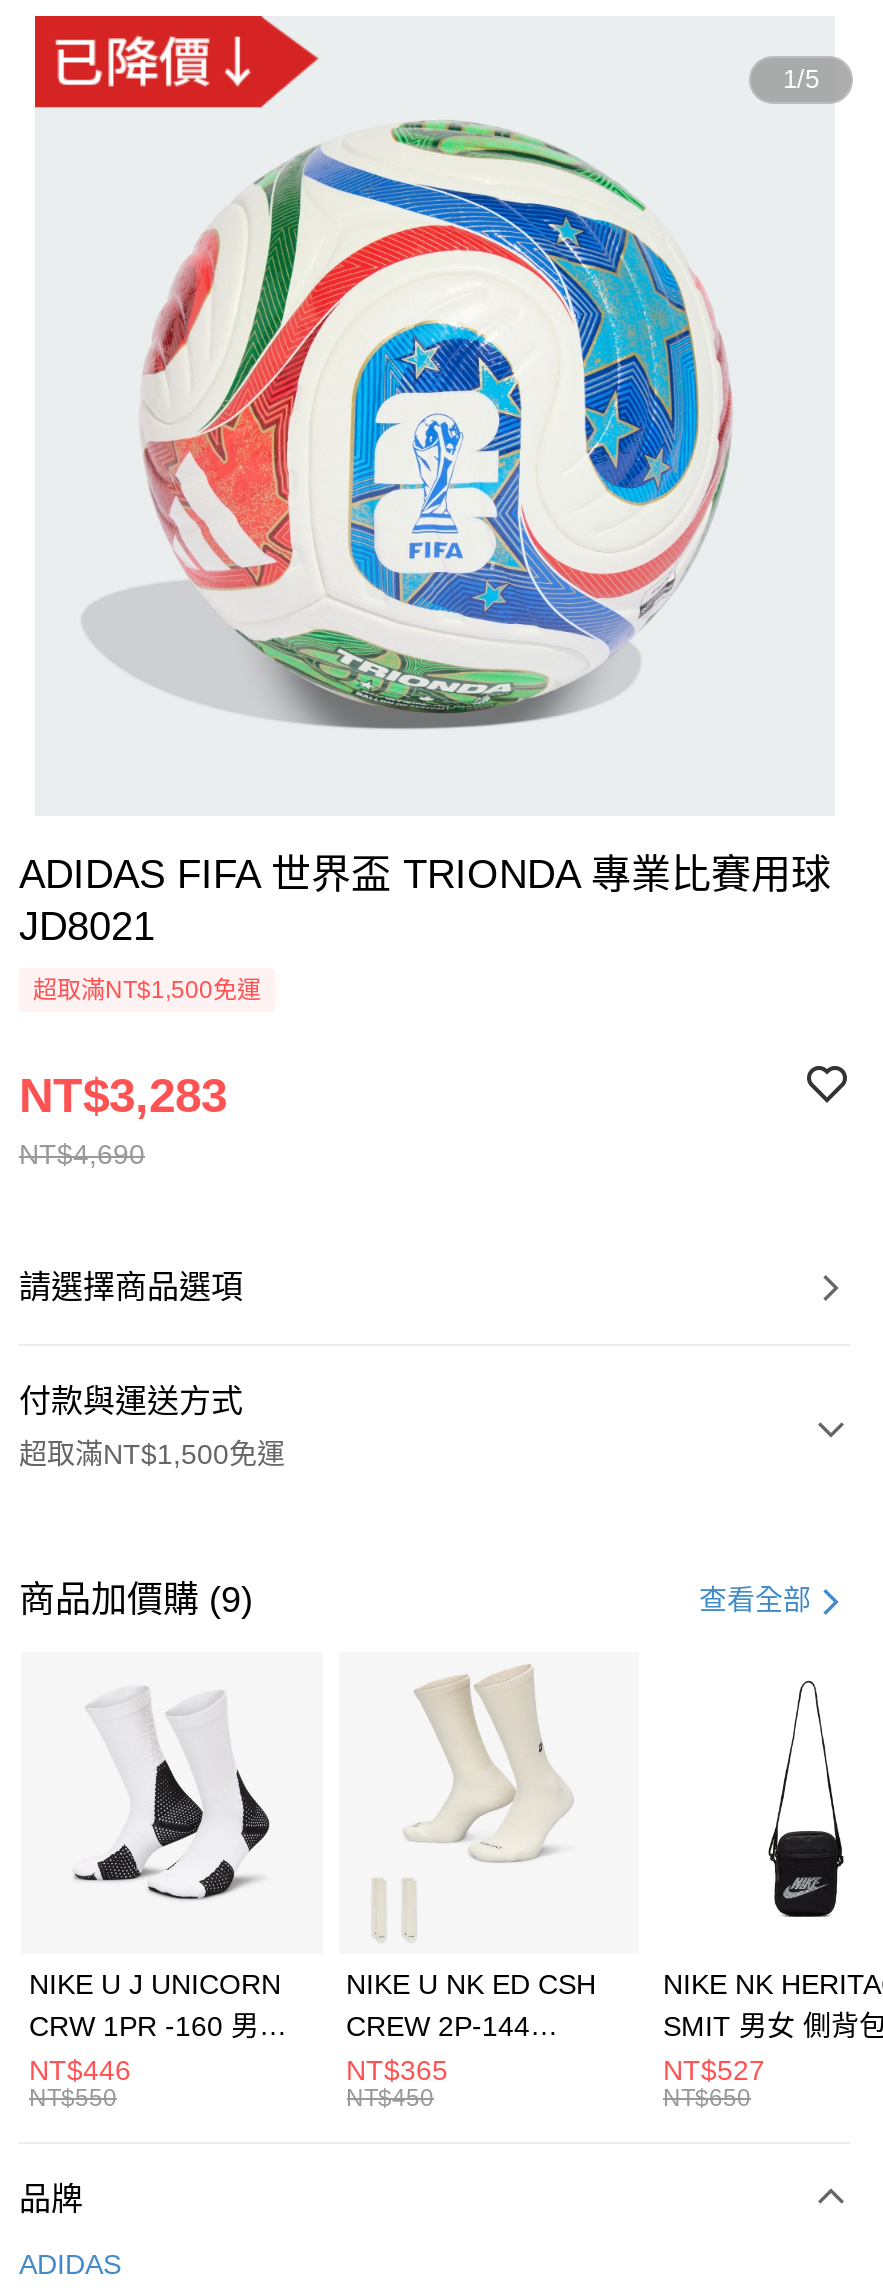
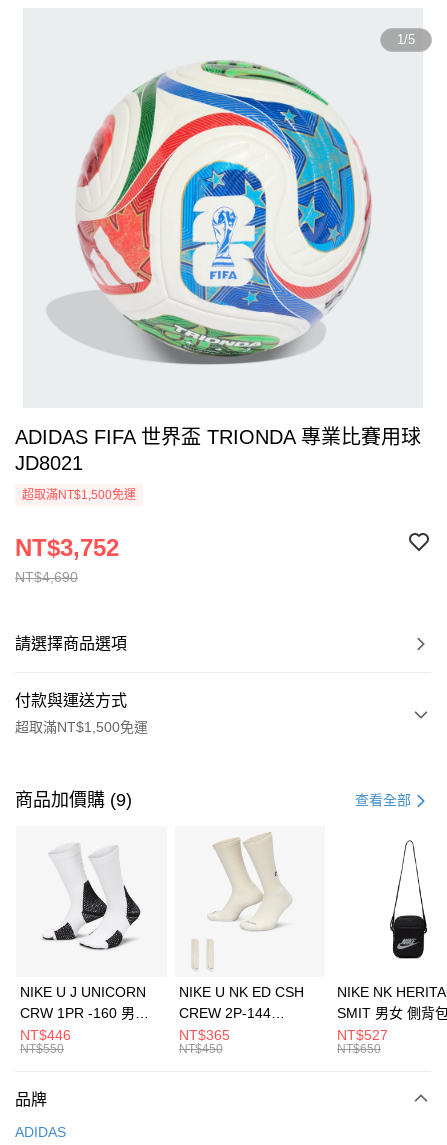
- [image]

- NT$3,283
+ NT$3,752
